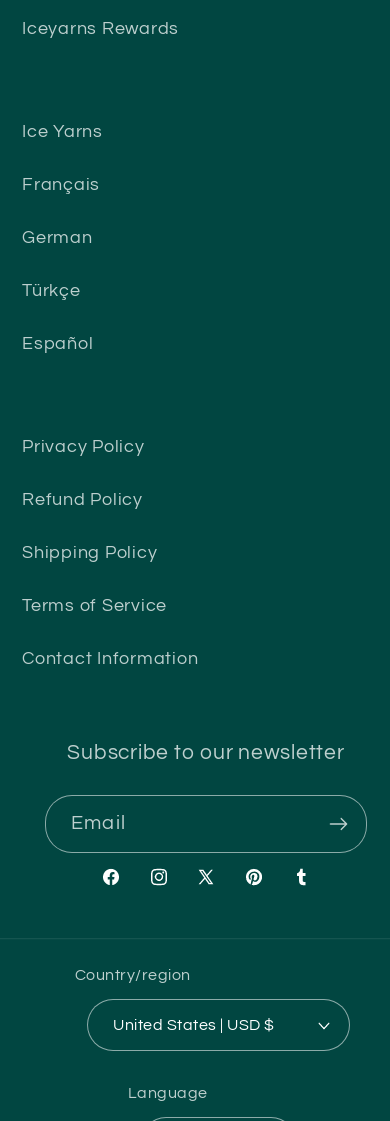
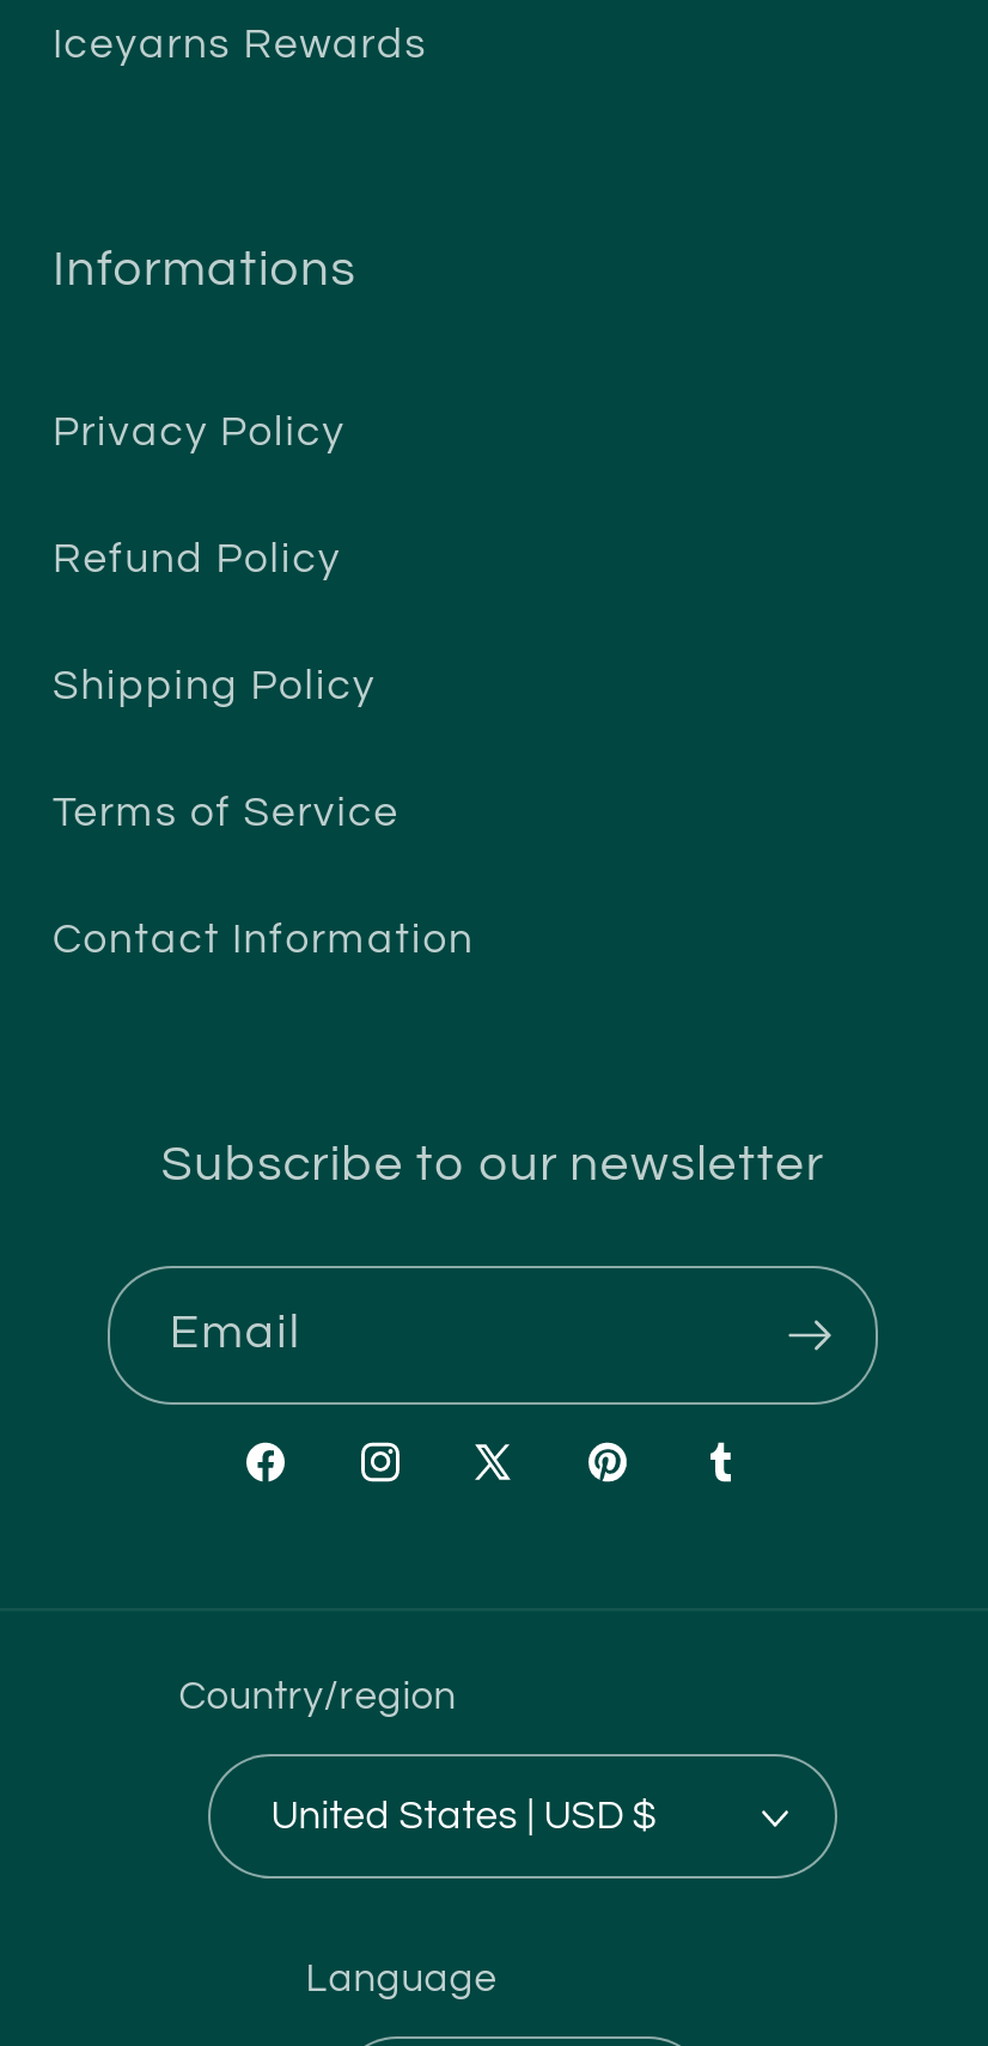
- Ice Yarns
- Français
- German
- Türkçe
- Español
+ Informations
